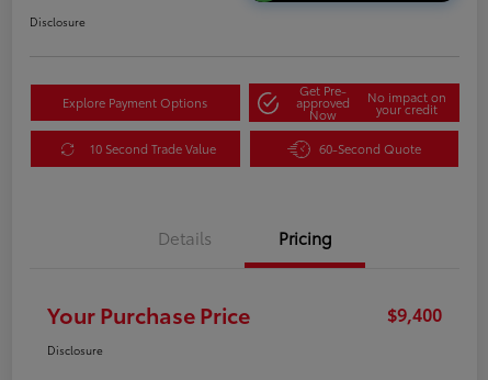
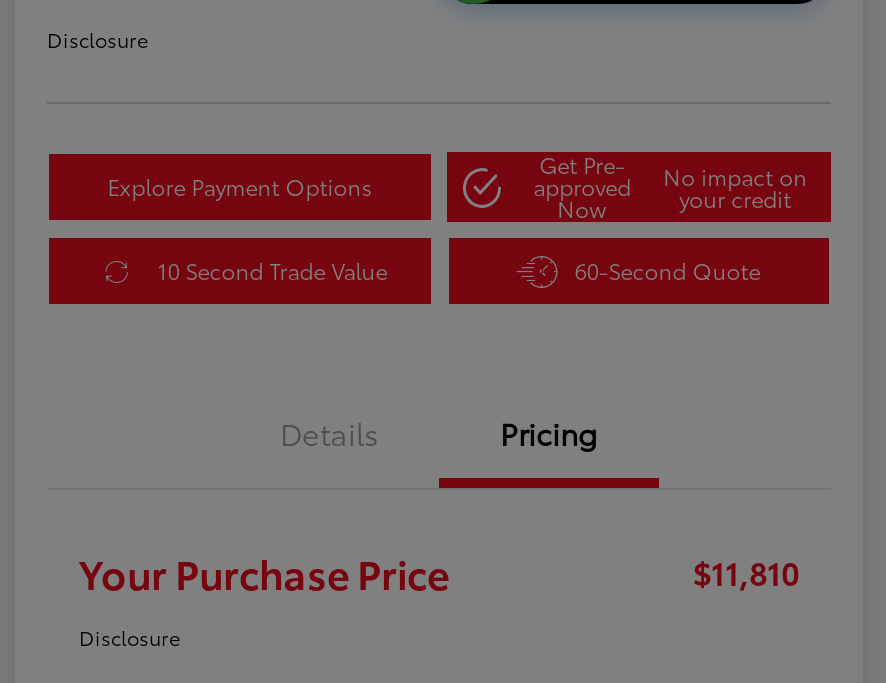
- $9,400
+ $11,810
